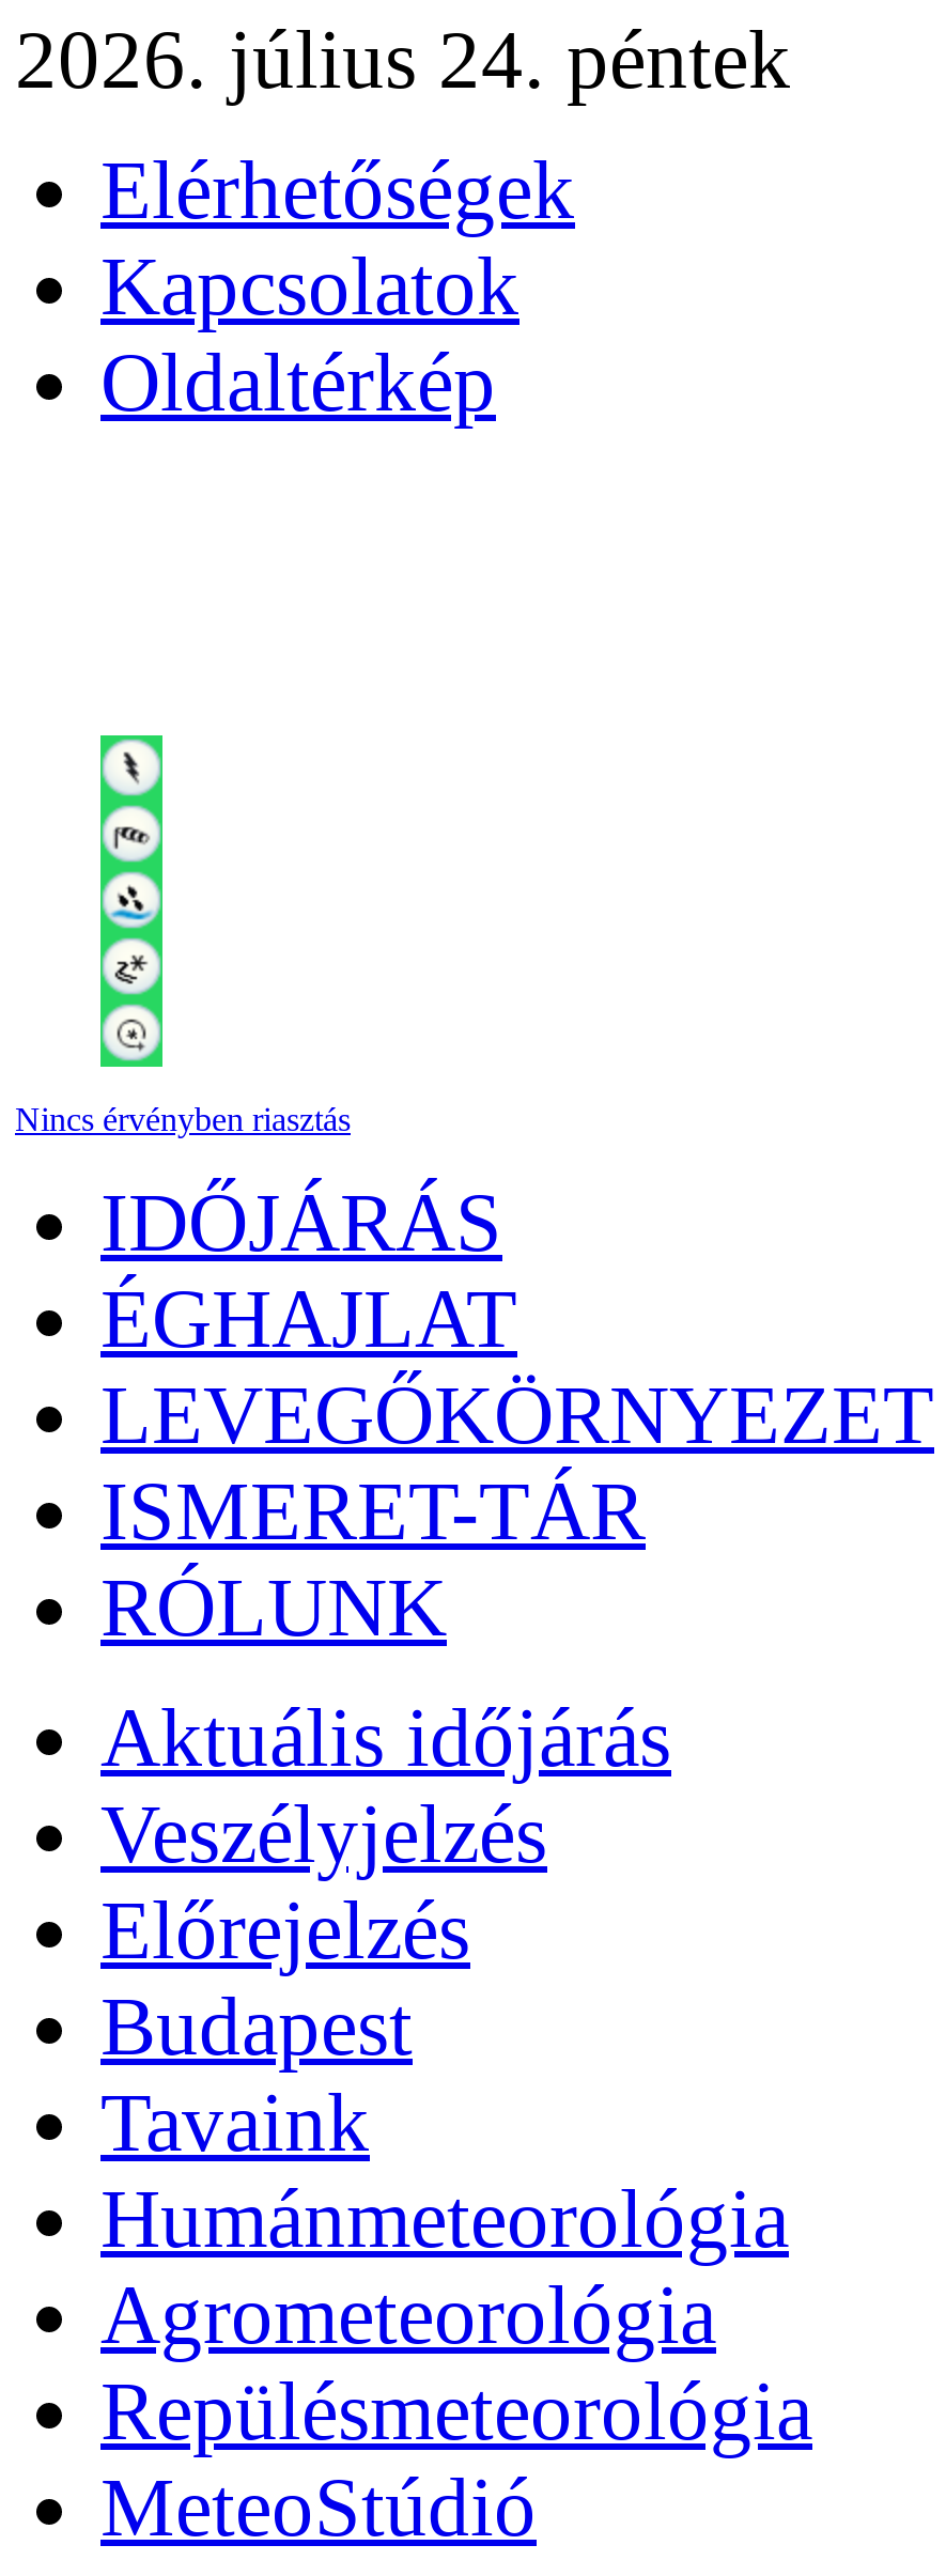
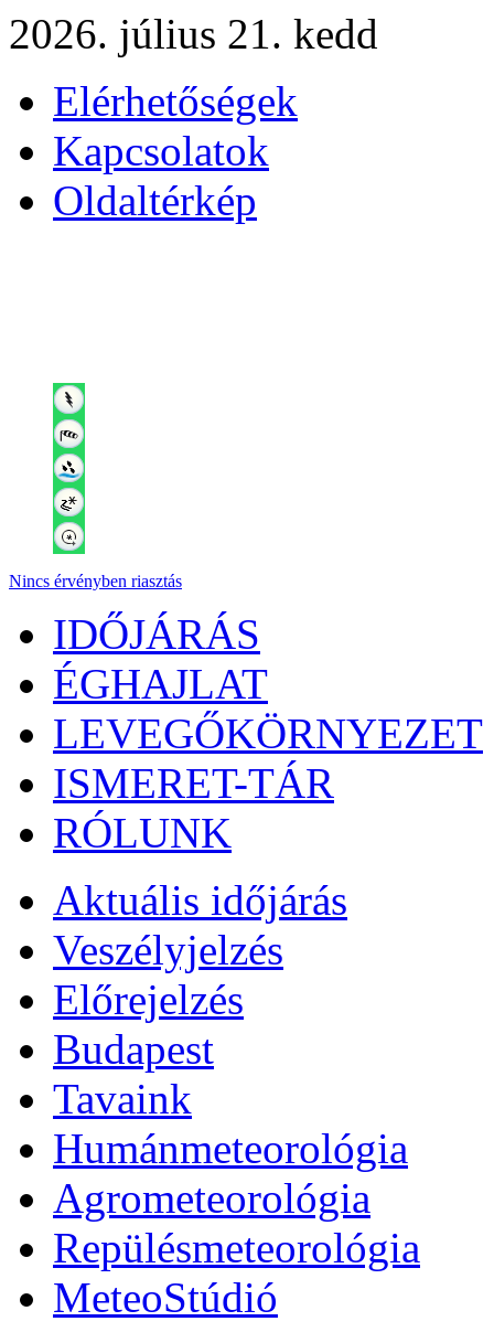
- 2026. július 24. péntek
+ 2026. július 21. kedd
